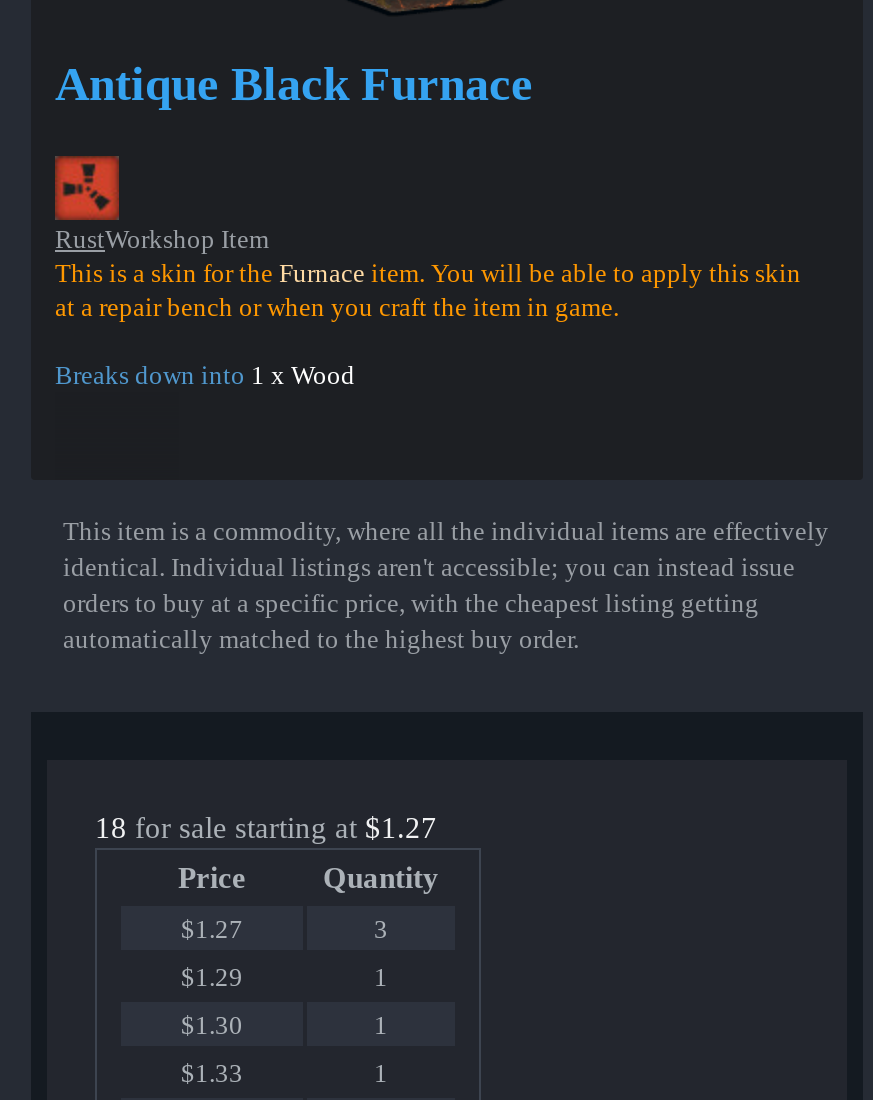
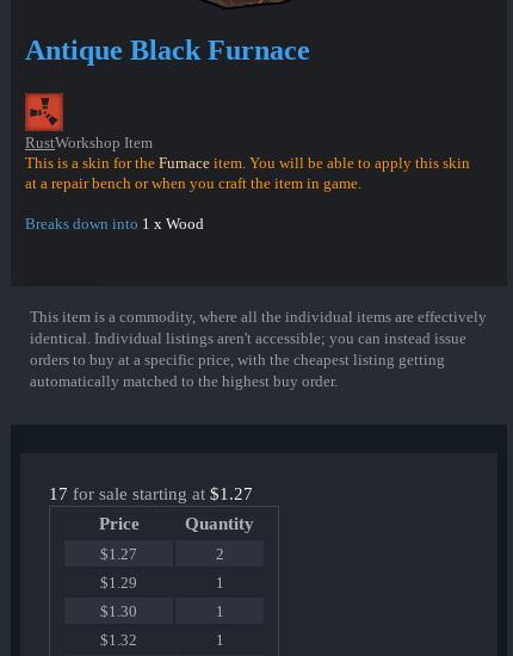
- 18 for sale starting at $1.27
+ 17 for sale starting at $1.27

- 3
+ 2

- $1.33
+ $1.32
